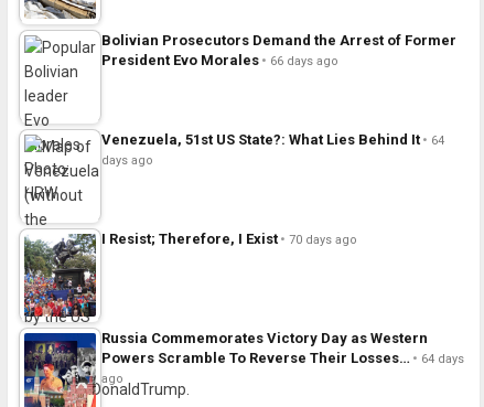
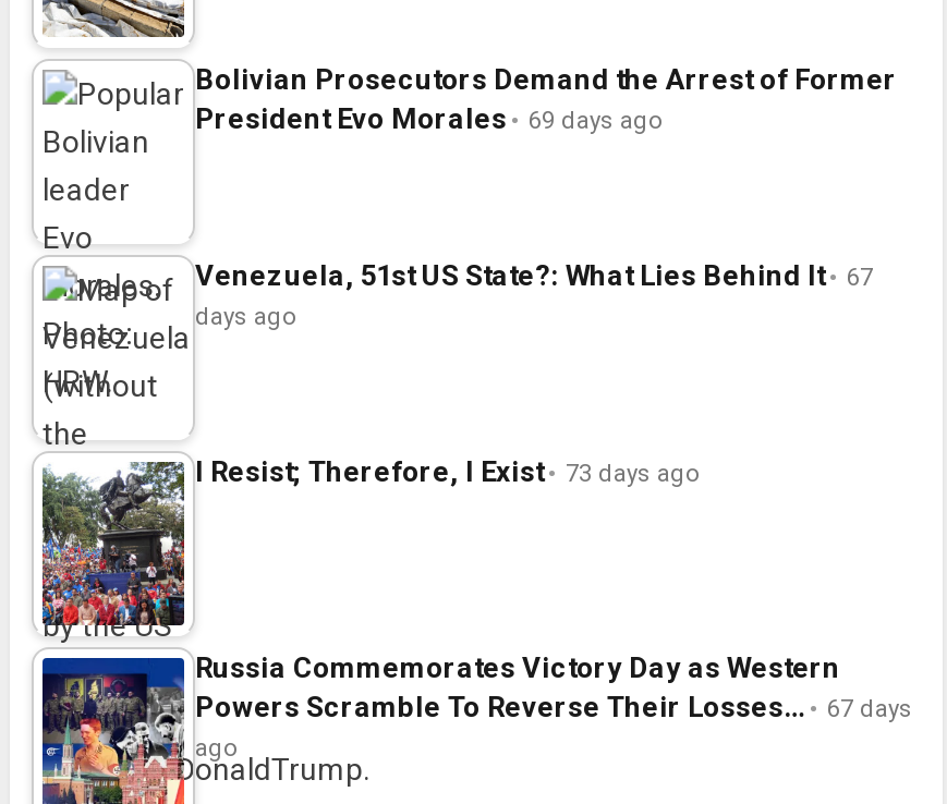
- President Evo Morales 66 days ago
+ President Evo Morales 69 days ago

- Venezuela, 51st US State?: What Lies Behind It 64
+ Venezuela, 51st US State?: What Lies Behind It 67

- I Resist; Therefore, I Exist 70 days ago
+ I Resist; Therefore, I Exist 73 days ago

- Powers Scramble To Reverse Their Losses… 64 days
+ Powers Scramble To Reverse Their Losses… 67 days
